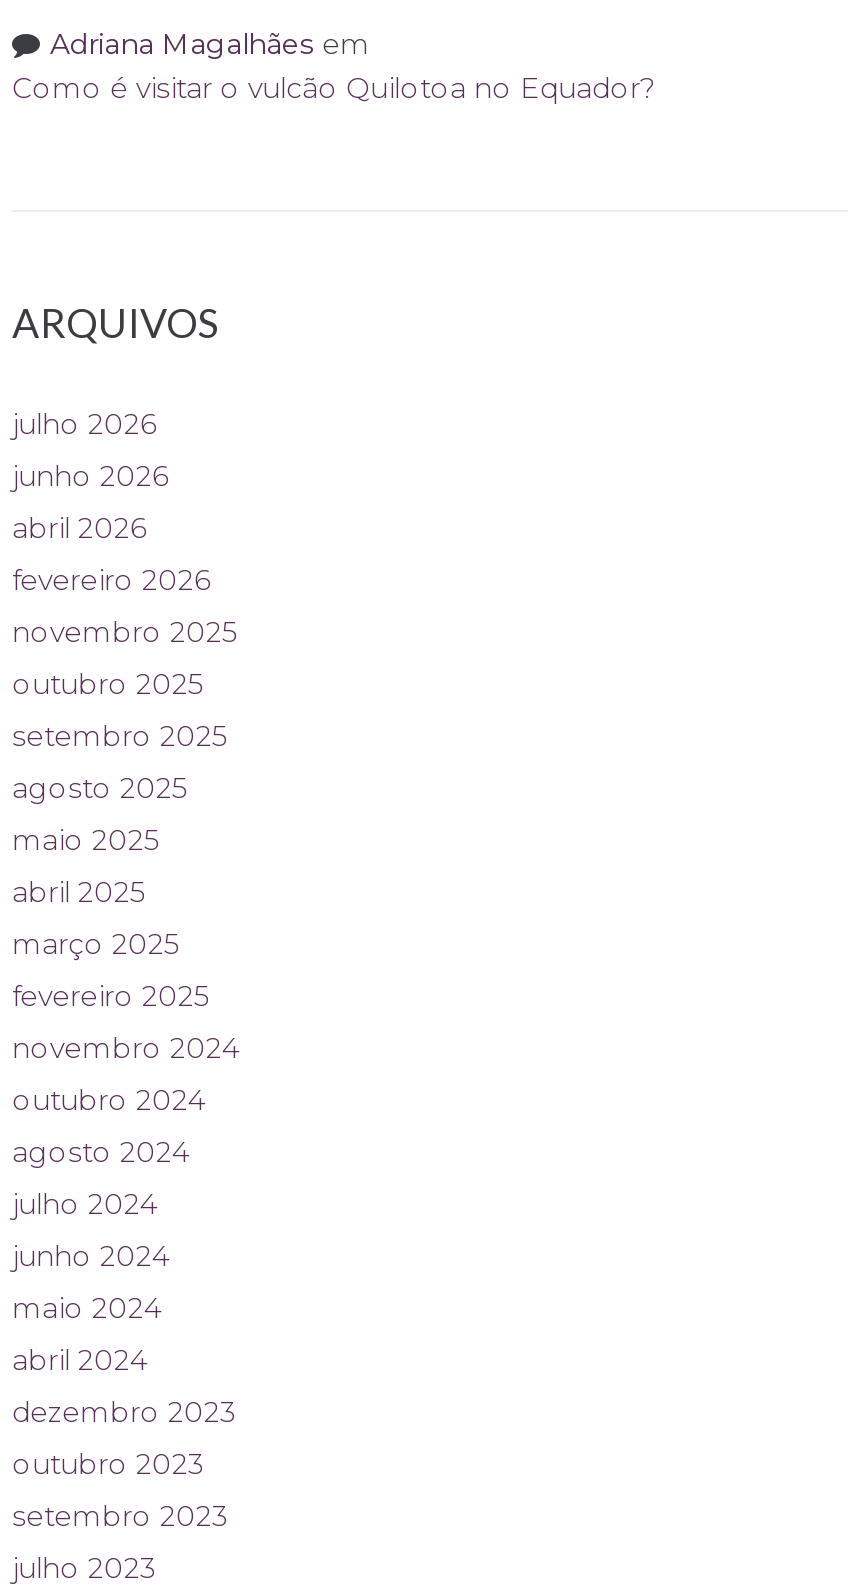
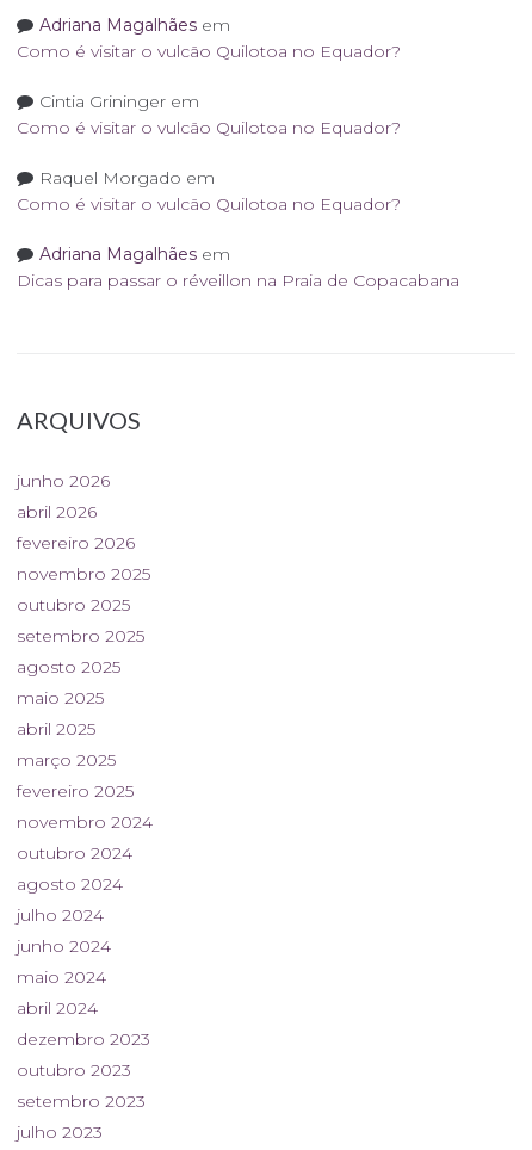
+ Cintia Grininger em
+ Como é visitar o vulcão Quilotoa no Equador?
+ Raquel Morgado em
+ Como é visitar o vulcão Quilotoa no Equador?
+ Adriana Magalhães em
+ Dicas para passar o réveillon na Praia de Copacabana

moved down: ARQUIVOS

- julho 2026
